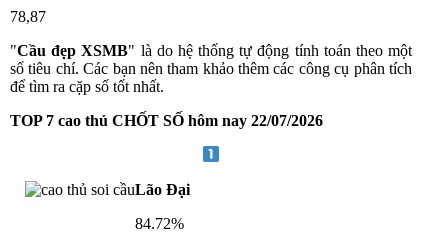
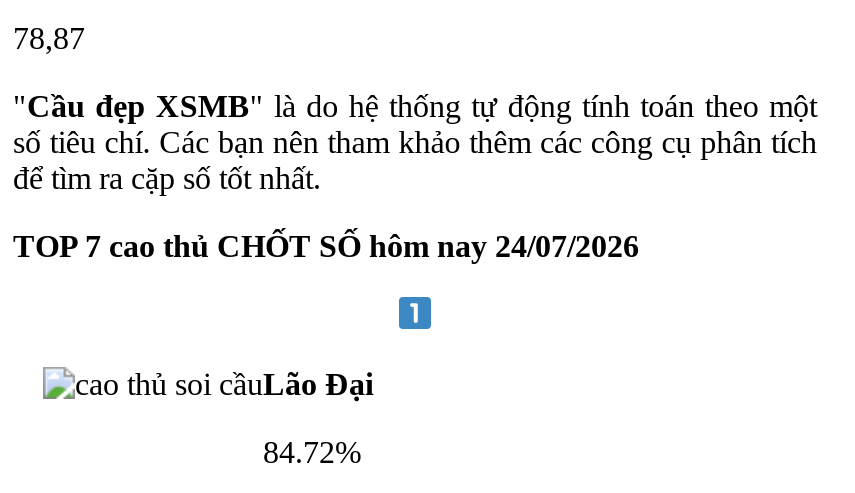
- TOP 7 cao thủ CHỐT SỐ hôm nay 22/07/2026
+ TOP 7 cao thủ CHỐT SỐ hôm nay 24/07/2026
